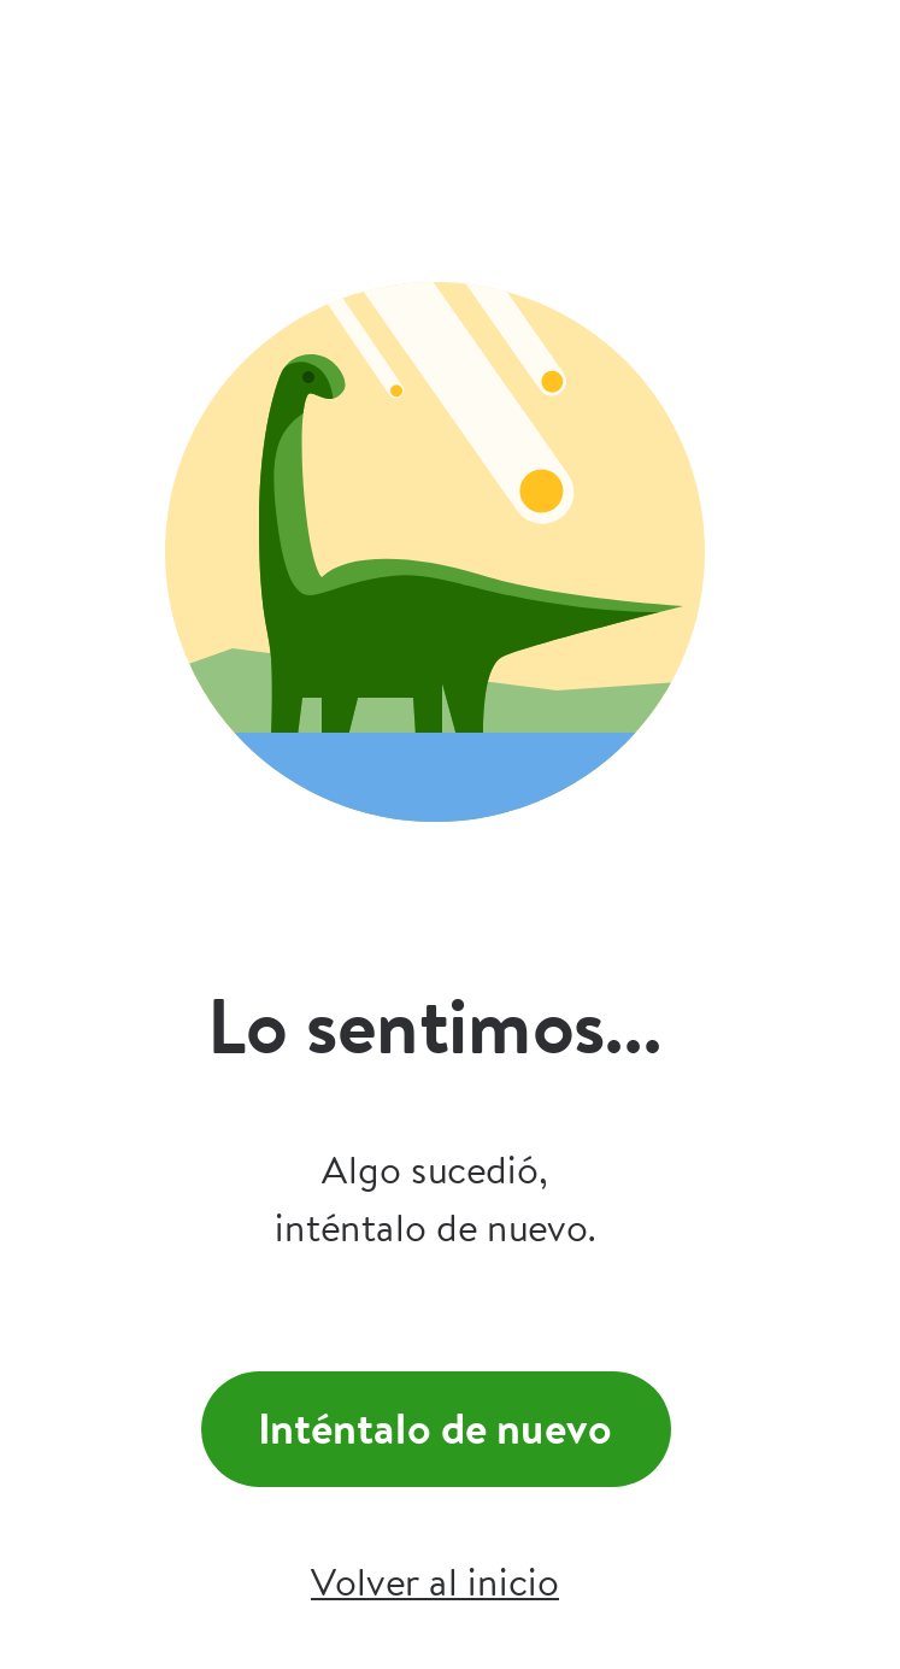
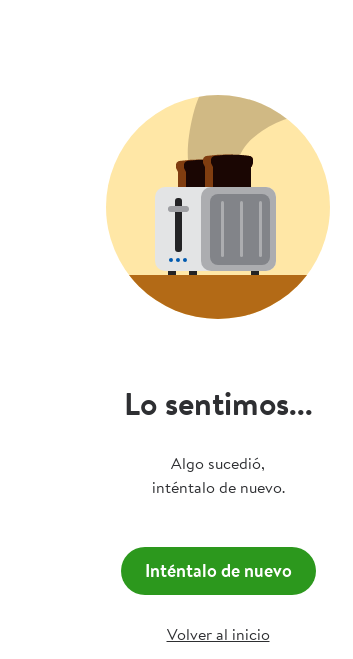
- [image]
+ [image]
